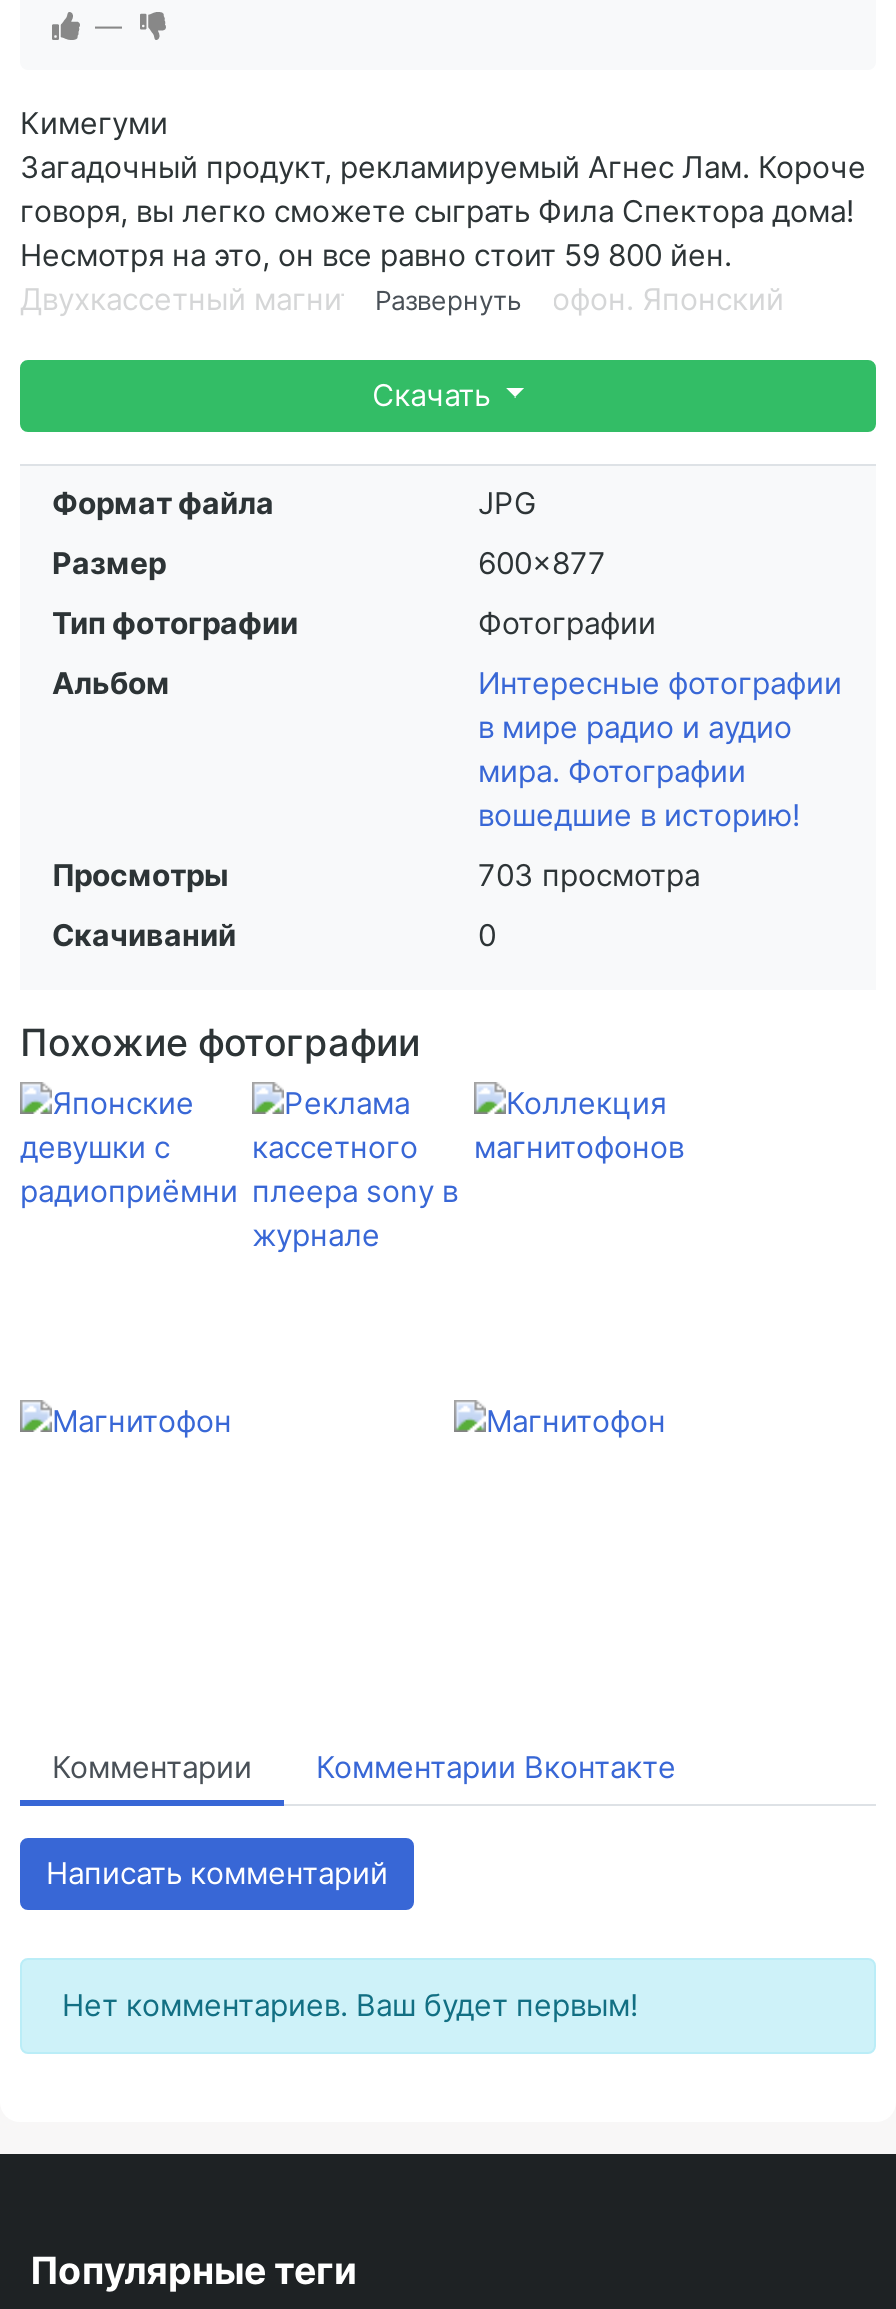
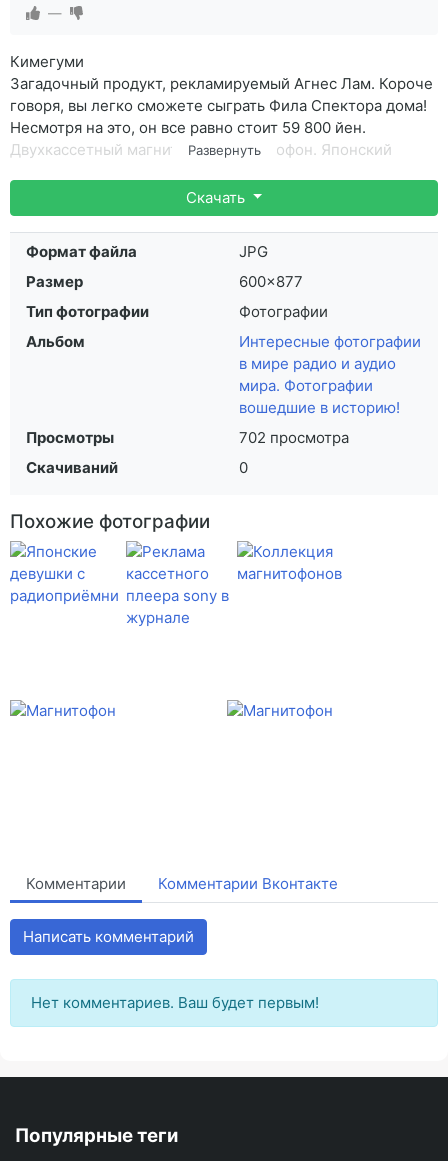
- 703 просмотра
+ 702 просмотра
